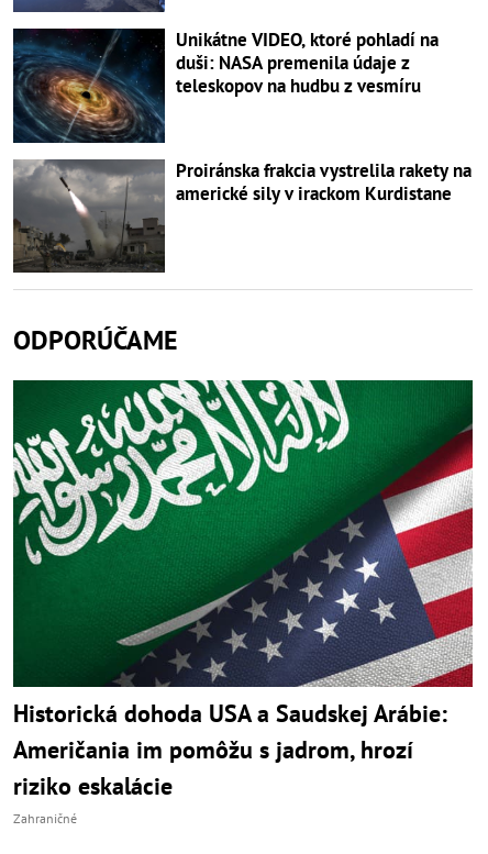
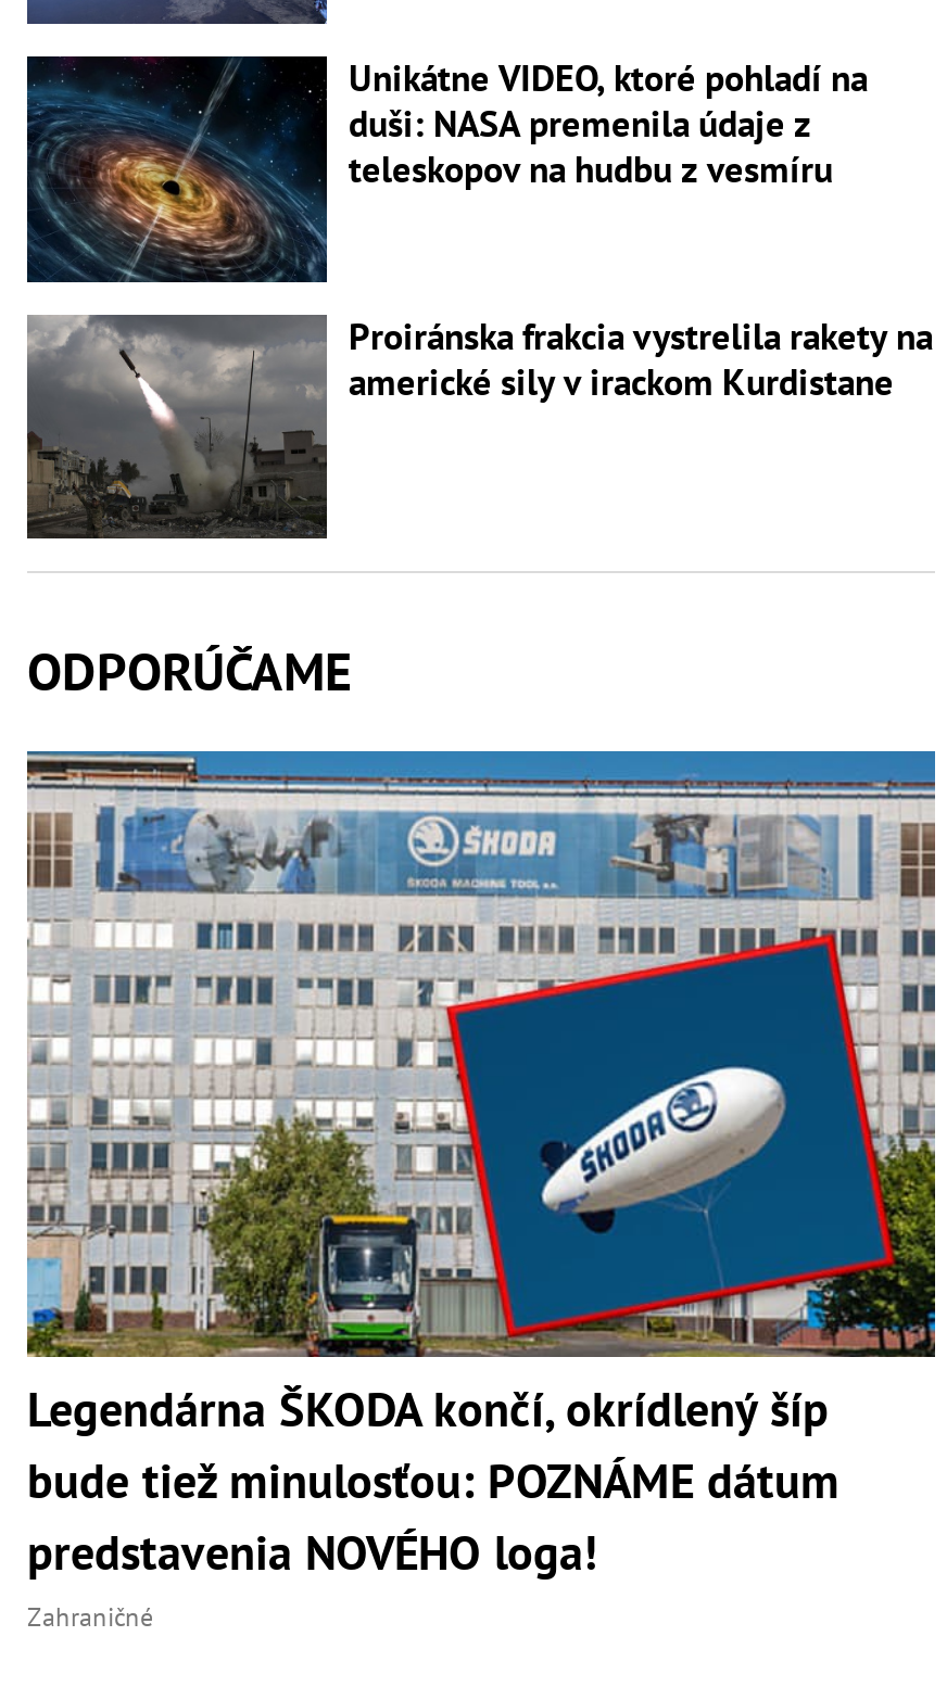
- [image]
- Historická dohoda USA a Saudskej Arábie:
- Američania im pomôžu s jadrom, hrozí
- riziko eskalácie
+ [image]
+ Legendárna ŠKODA končí, okrídlený šíp
+ bude tiež minulosťou: POZNÁME dátum
+ predstavenia NOVÉHO loga!
